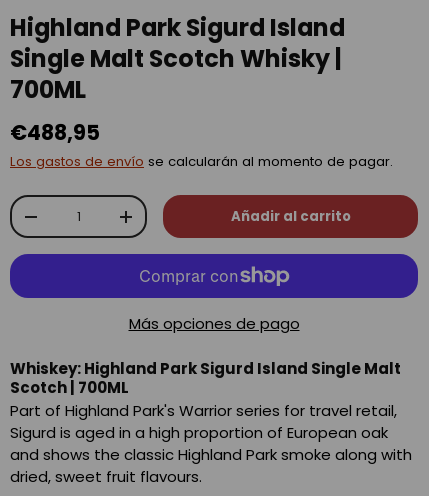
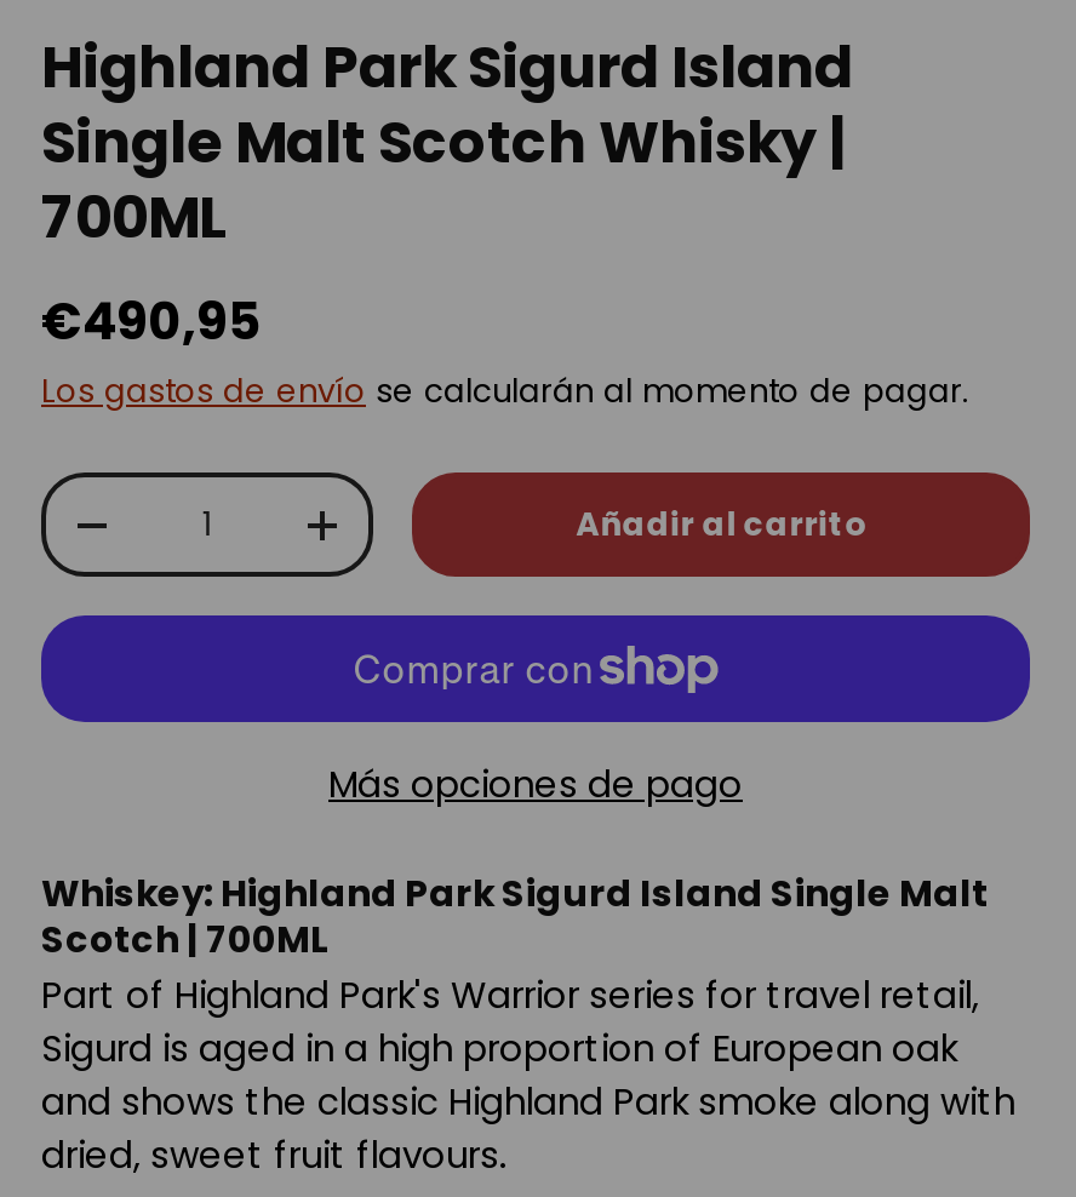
- €488,95
+ €490,95
